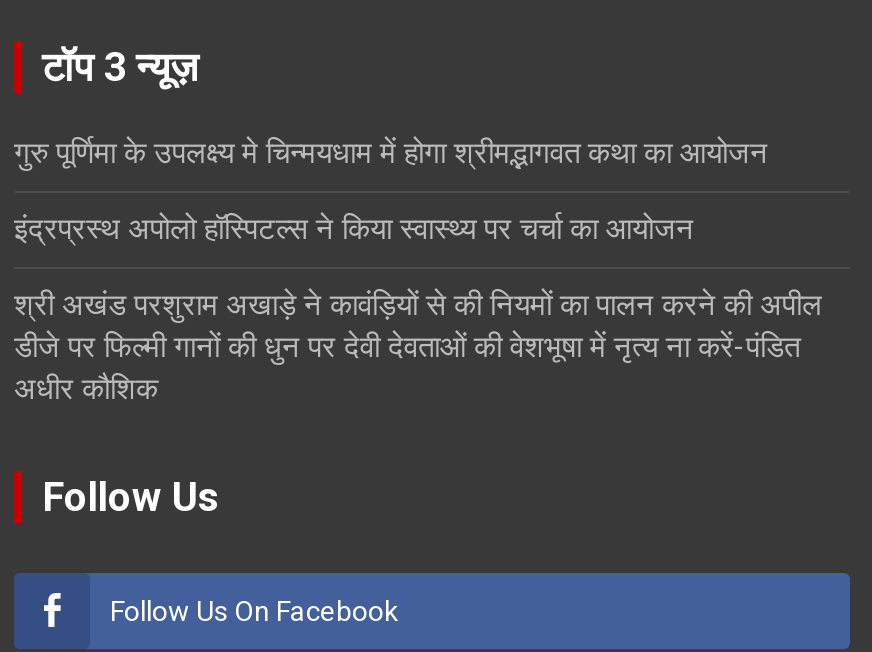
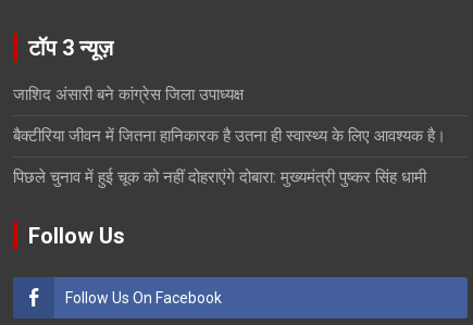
- गुरु पूर्णिमा के उपलक्ष्य मे चिन्मयधाम में होगा श्रीमद्भागवत कथा का आयोजन
+ जाशिद अंसारी बने कांग्रेस जिला उपाध्यक्ष

- इंद्रप्रस्थ अपोलो हॉस्पिटल्स ने किया स्वास्थ्य पर चर्चा का आयोजन
+ बैक्टीरिया जीवन में जितना हानिकारक है उतना ही स्वास्थ्य के लिए आवश्यक है।

- श्री अखंड परशुराम अखाड़े ने कावंड़ियों से की नियमों का पालन करने की अपील
- डीजे पर फिल्मी गानों की धुन पर देवी देवताओं की वेशभूषा में नृत्य ना करें-पंडित
- अधीर कौशिक
+ पिछले चुनाव में हुई चूक को नहीं दोहराएंगे दोबारा: मुख्यमंत्री पुष्कर सिंह धामी
